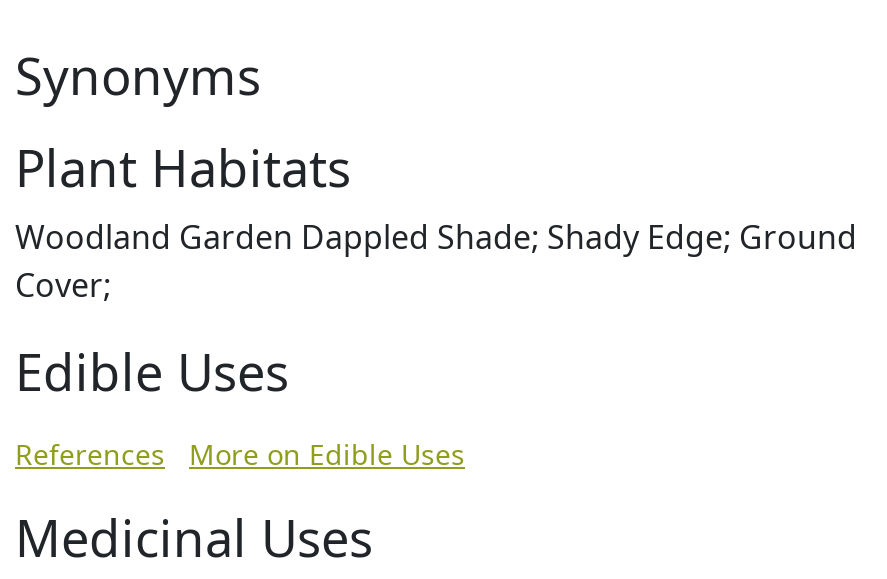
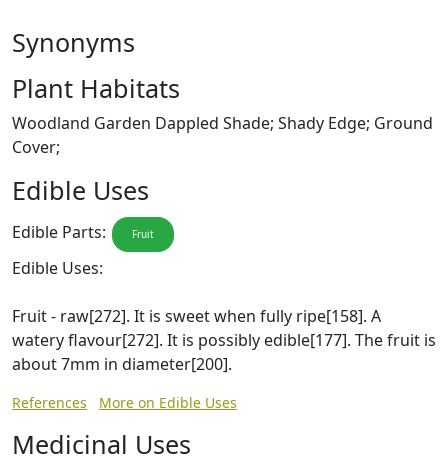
+ Edible Parts:
+ Fruit
+ Edible Uses:
+ Fruit - raw[272]. It is sweet when fully ripe[158]. A
+ watery flavour[272]. It is possibly edible[177]. The fruit is
+ about 7mm in diameter[200].
